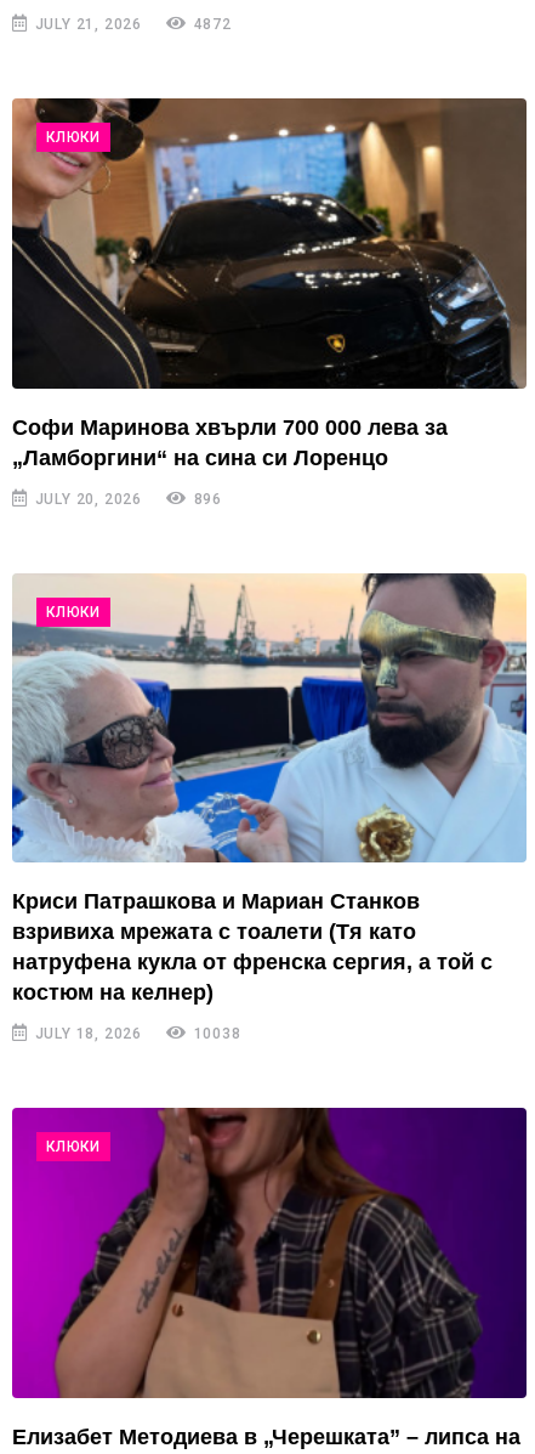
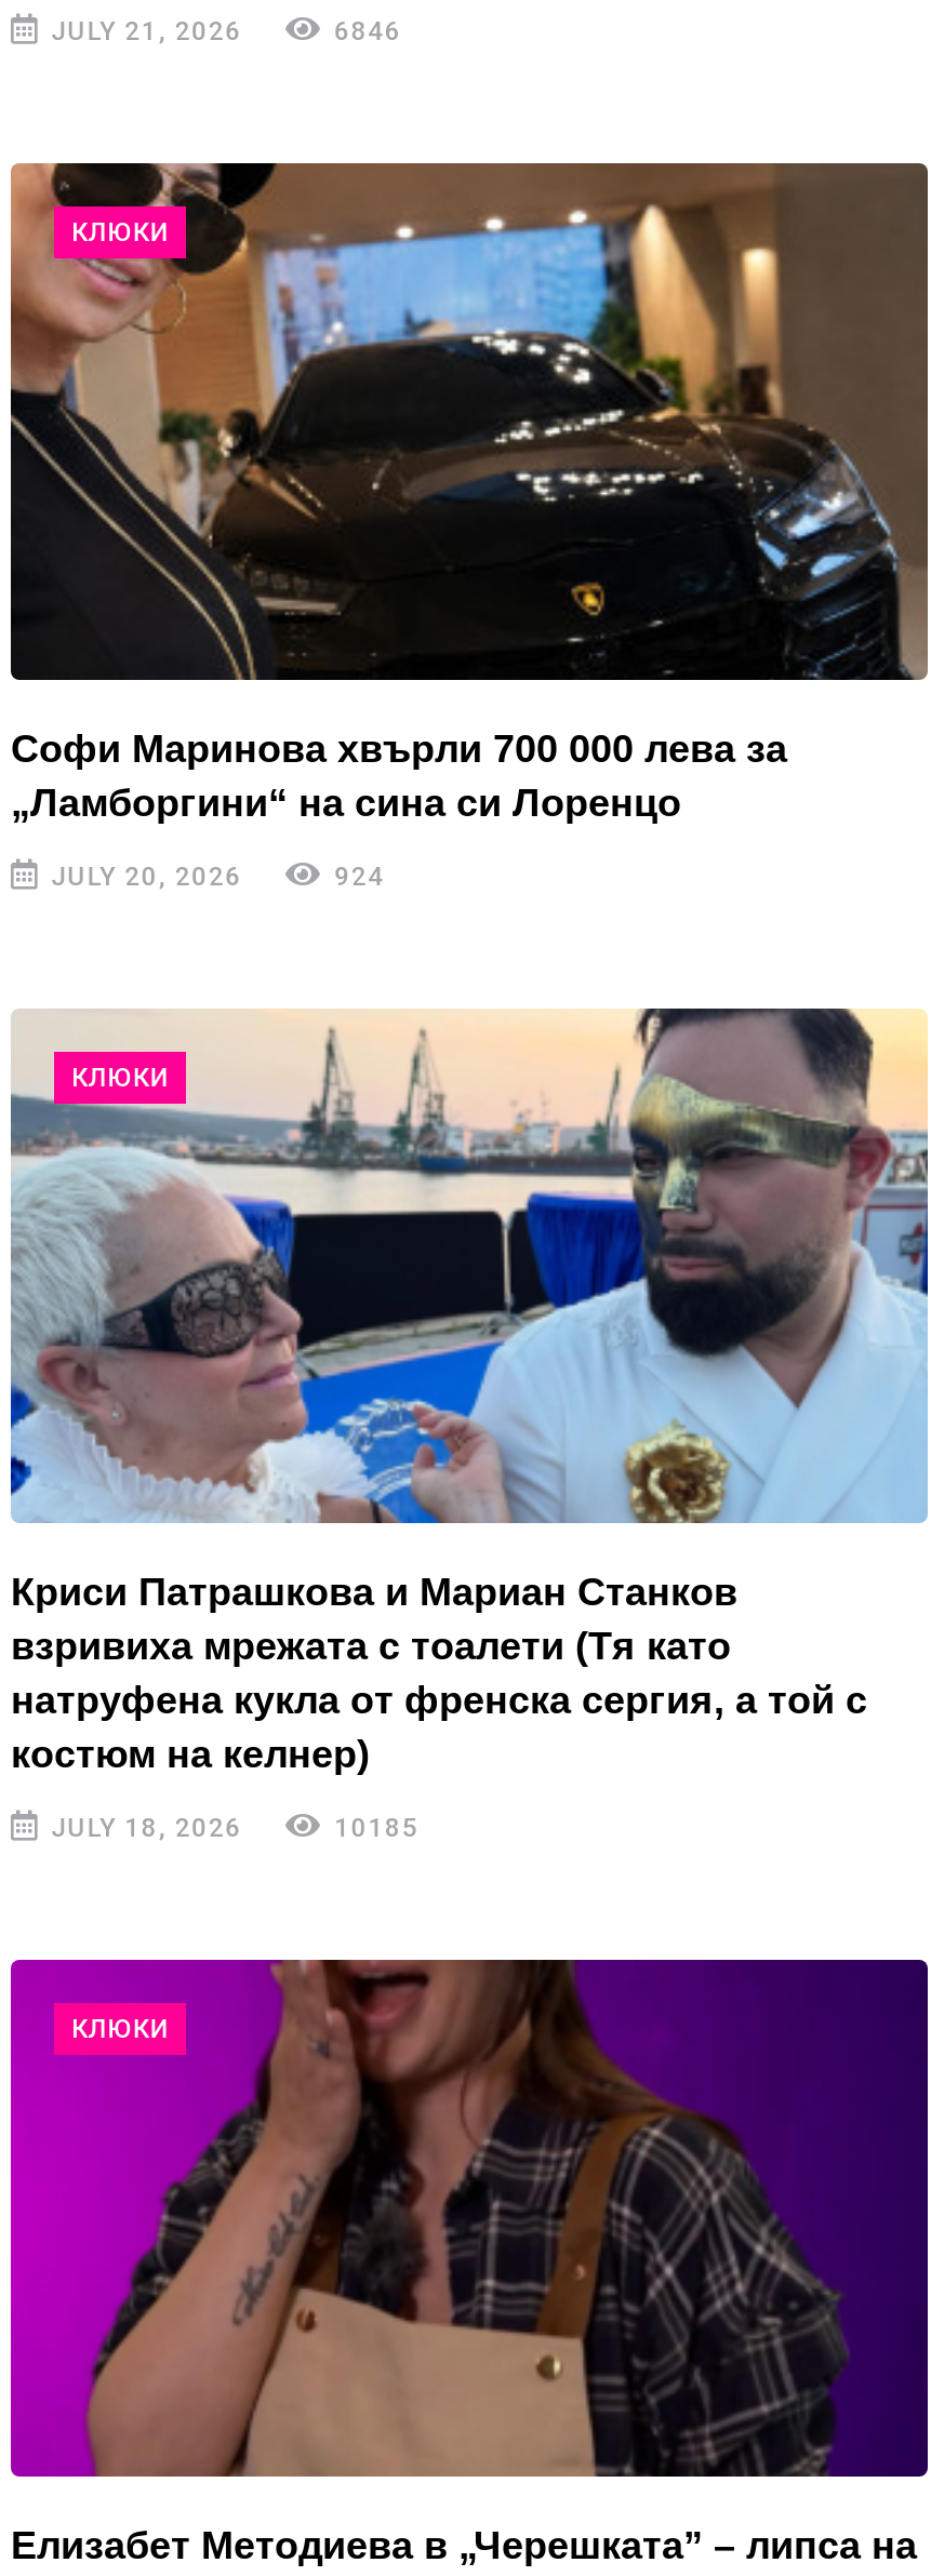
- 4872
+ 6846

- 896
+ 924

- 10038
+ 10185
